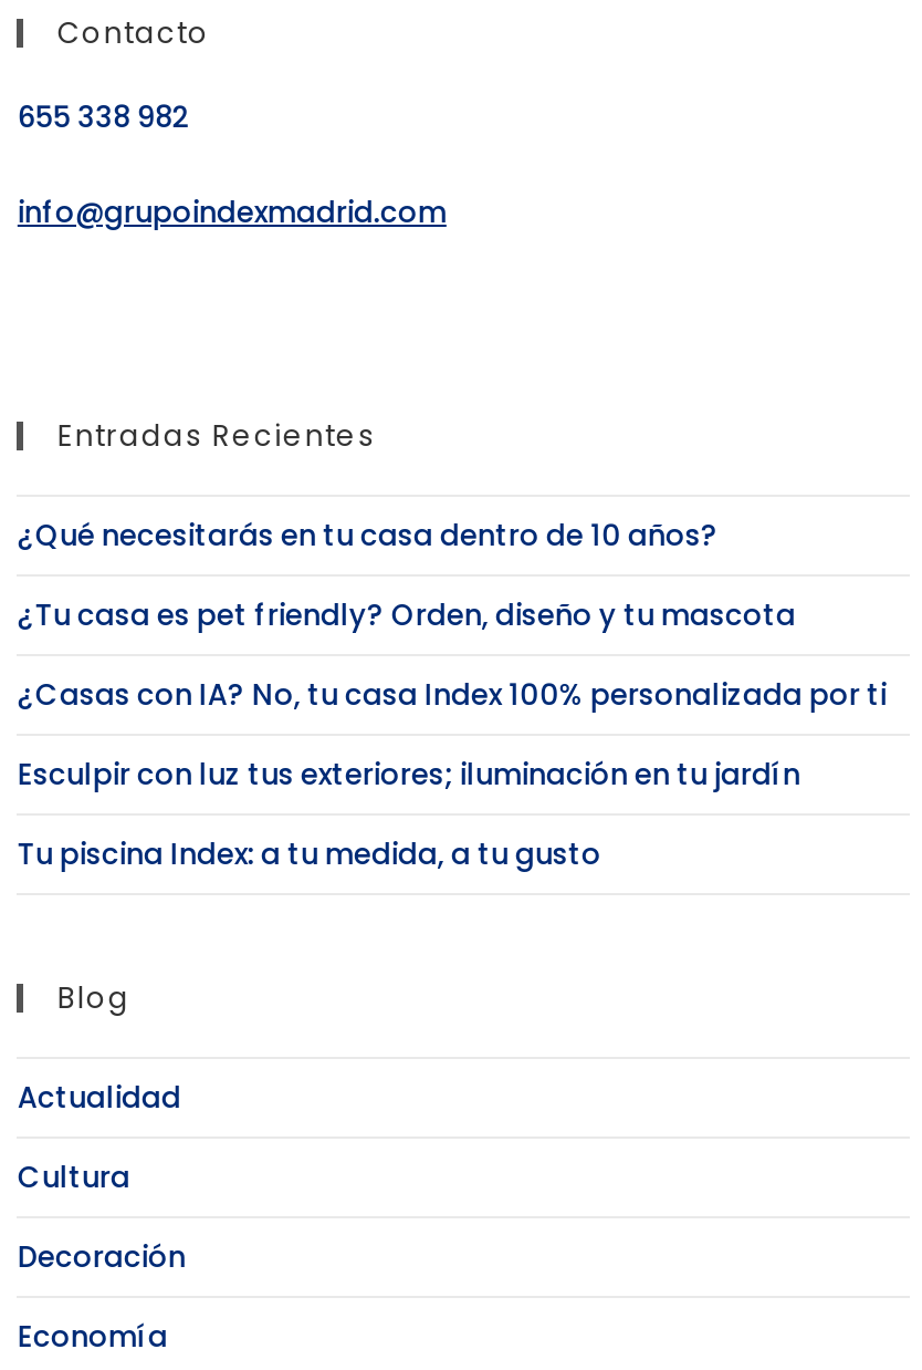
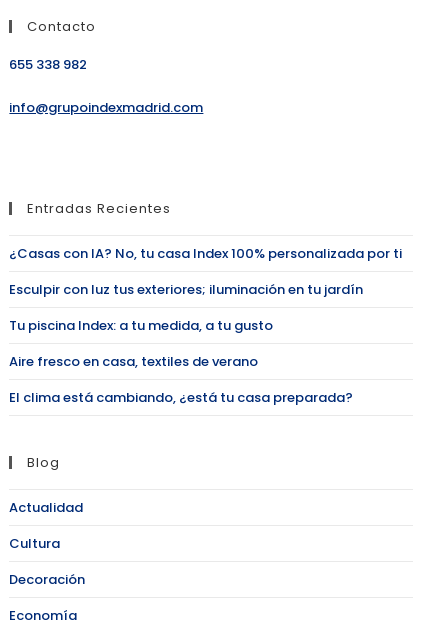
- ¿Qué necesitarás en tu casa dentro de 10 años?
- ¿Tu casa es pet friendly? Orden, diseño y tu mascota

moved up: ¿Casas con IA? No, tu casa Index 100% personalizada por ti | Esculpir con luz tus exteriores; iluminación en tu jardín | Tu piscina Index: a tu medida, a tu gusto

+ Aire fresco en casa, textiles de verano
+ El clima está cambiando, ¿está tu casa preparada?
